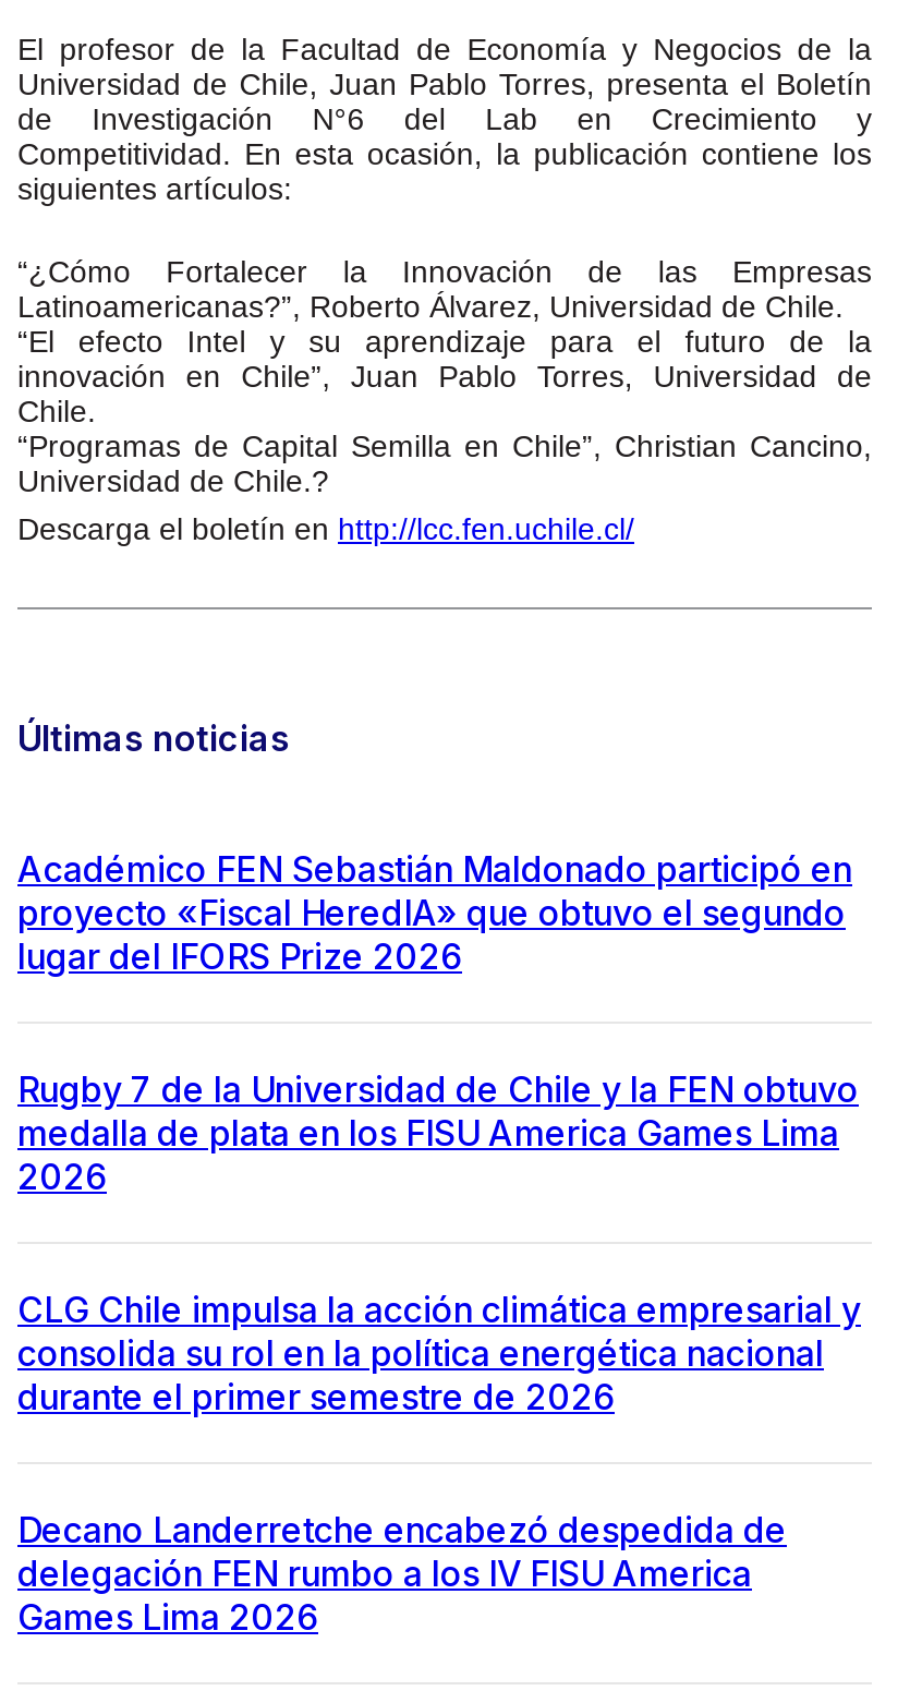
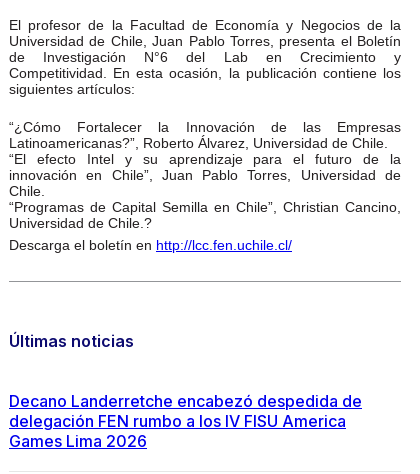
- Académico FEN Sebastián Maldonado participó en
- proyecto «Fiscal HeredIA» que obtuvo el segundo
- lugar del IFORS Prize 2026
- Rugby 7 de la Universidad de Chile y la FEN obtuvo
- medalla de plata en los FISU America Games Lima
- 2026
- CLG Chile impulsa la acción climática empresarial y
- consolida su rol en la política energética nacional
- durante el primer semestre de 2026
